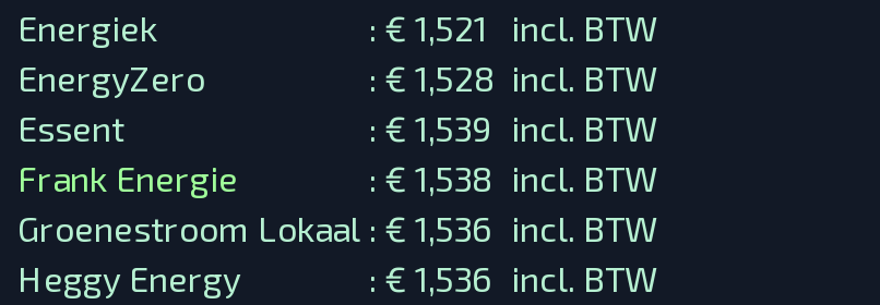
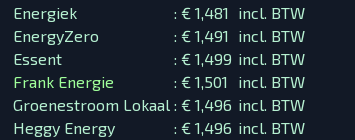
- : € 1,521 incl. BTW
+ : € 1,481 incl. BTW

- : € 1,528 incl. BTW
+ : € 1,491 incl. BTW

- : € 1,539 incl. BTW
+ : € 1,499 incl. BTW

- : € 1,538 incl. BTW
+ : € 1,501 incl. BTW

- Groenestroom Lokaal : € 1,536 incl. BTW
+ Groenestroom Lokaal : € 1,496 incl. BTW

- : € 1,536 incl. BTW
+ : € 1,496 incl. BTW
